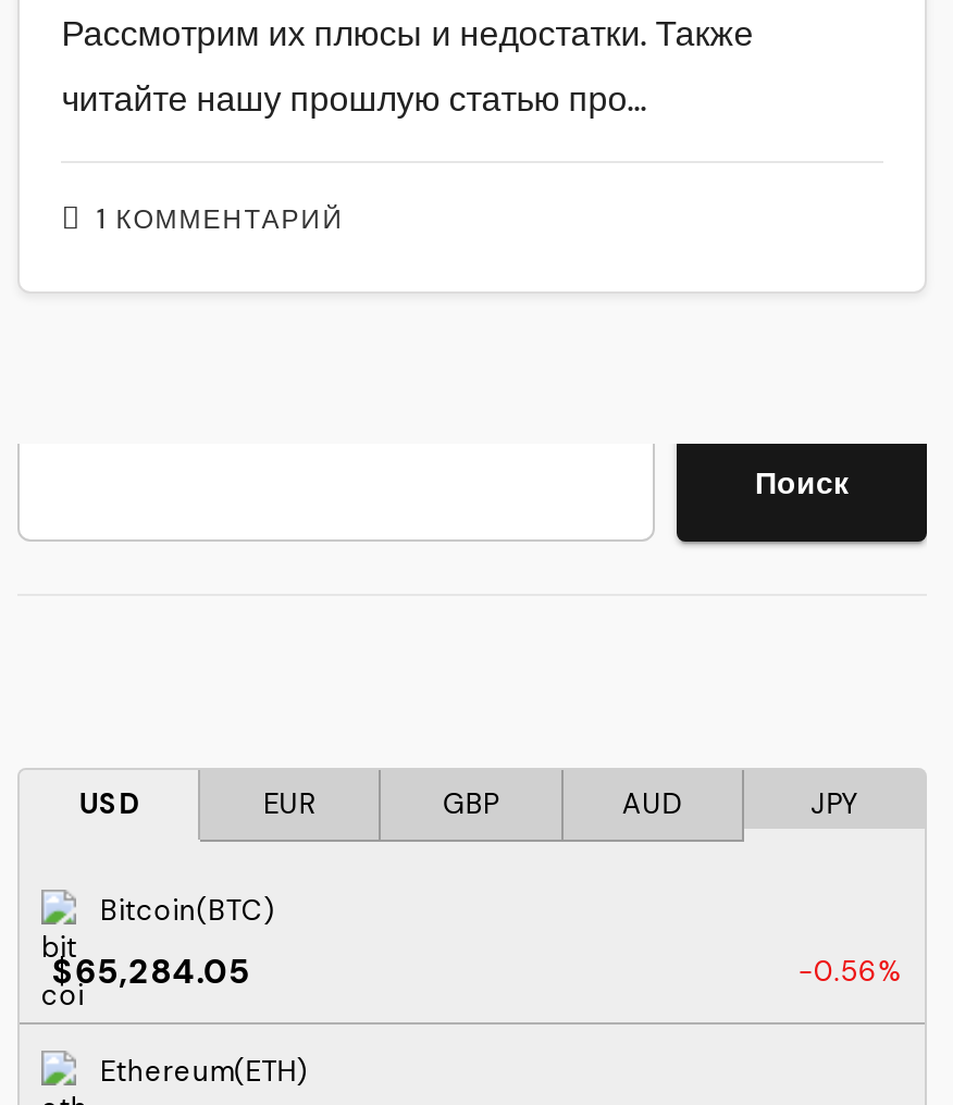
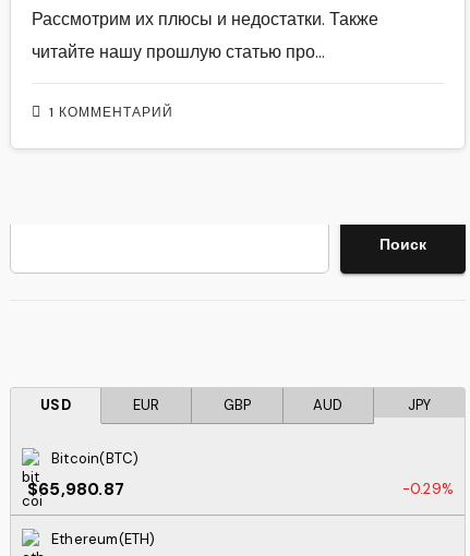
- $65,284.05
+ $65,980.87

- -0.56%
+ -0.29%
